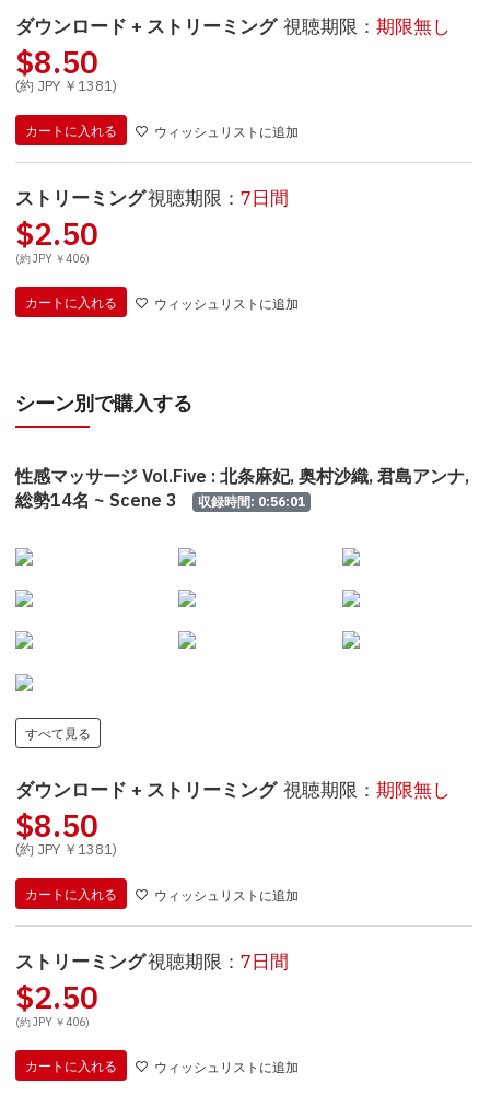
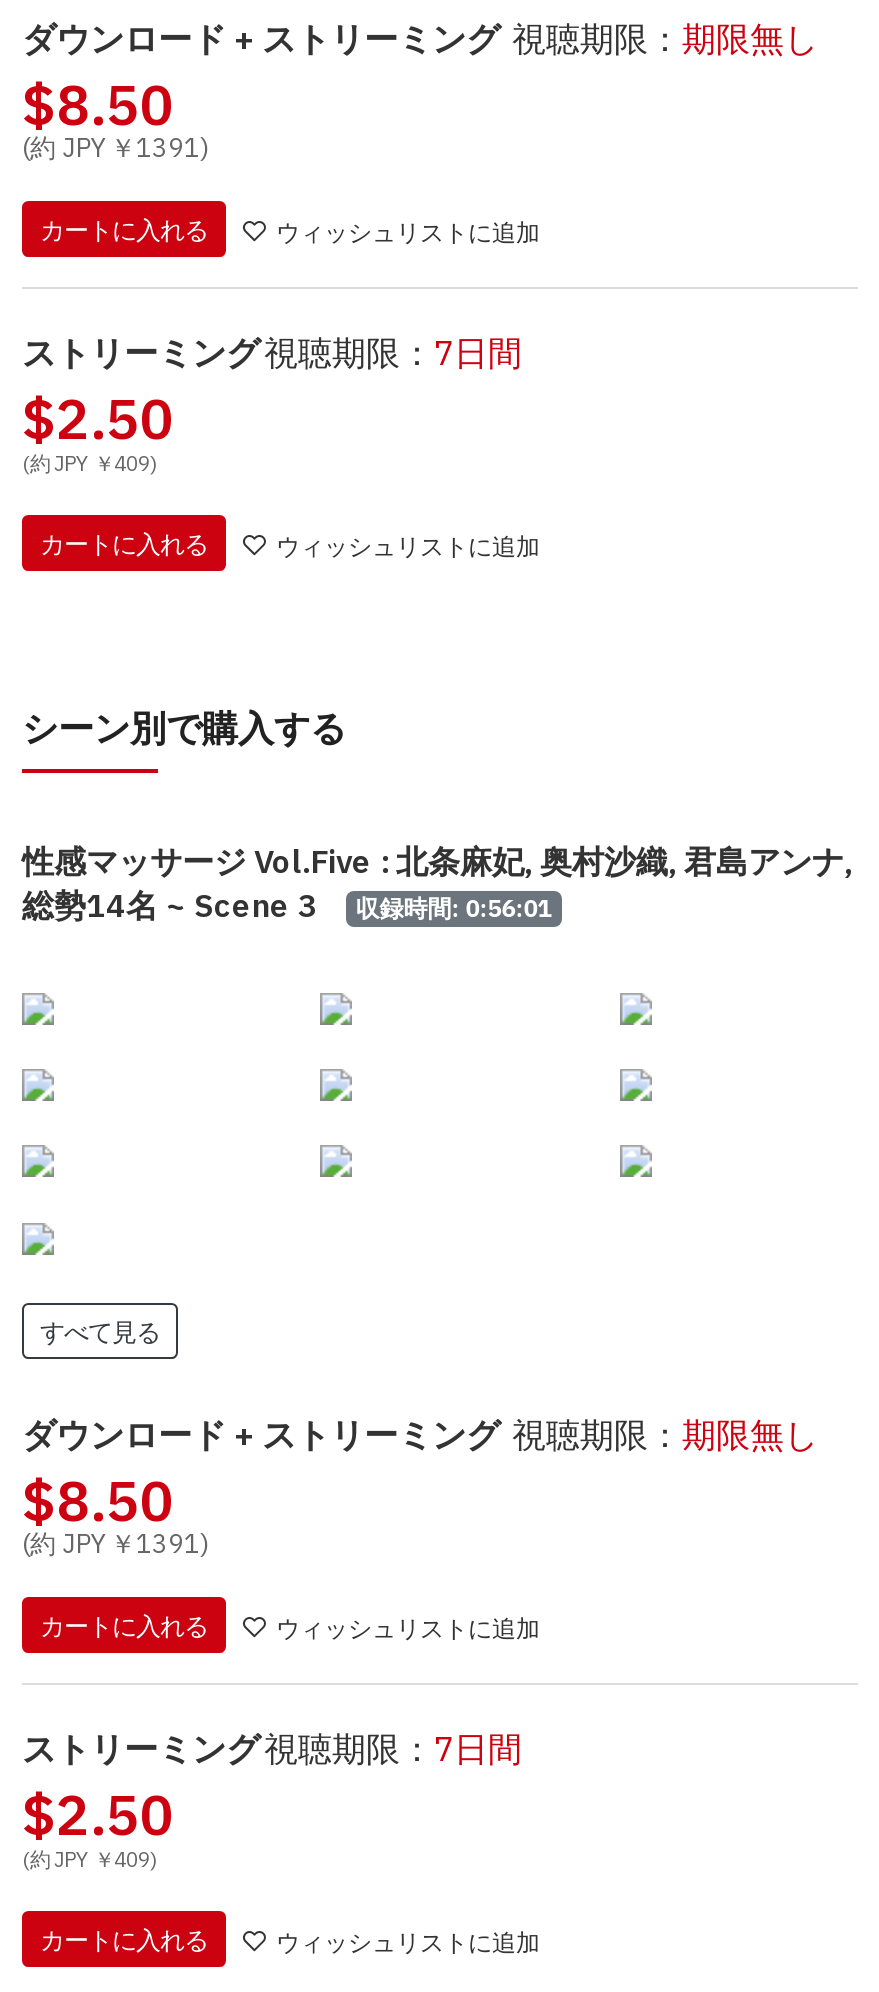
- (約 JPY ￥1381)
+ (約 JPY ￥1391)

- (約 JPY ￥406)
+ (約 JPY ￥409)

- (約 JPY ￥1381)
+ (約 JPY ￥1391)

- (約 JPY ￥406)
+ (約 JPY ￥409)
